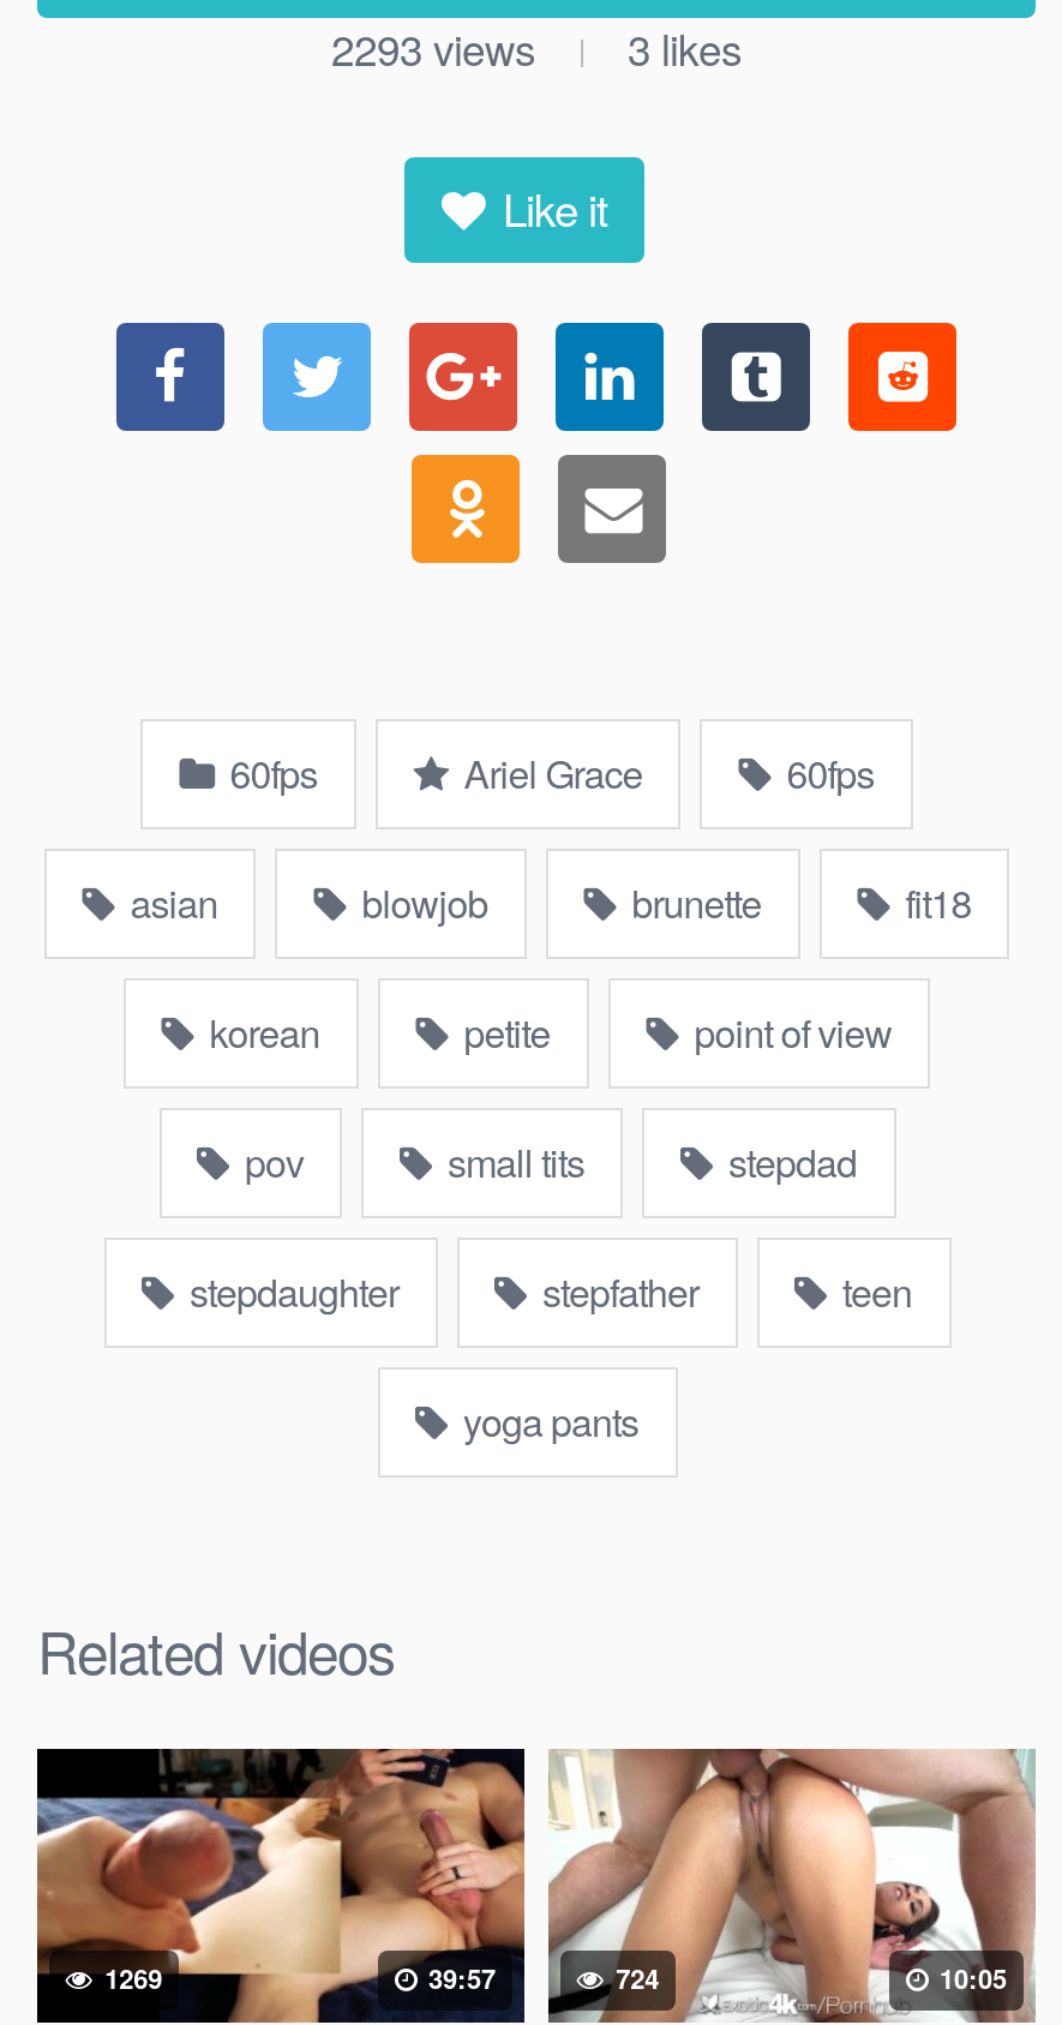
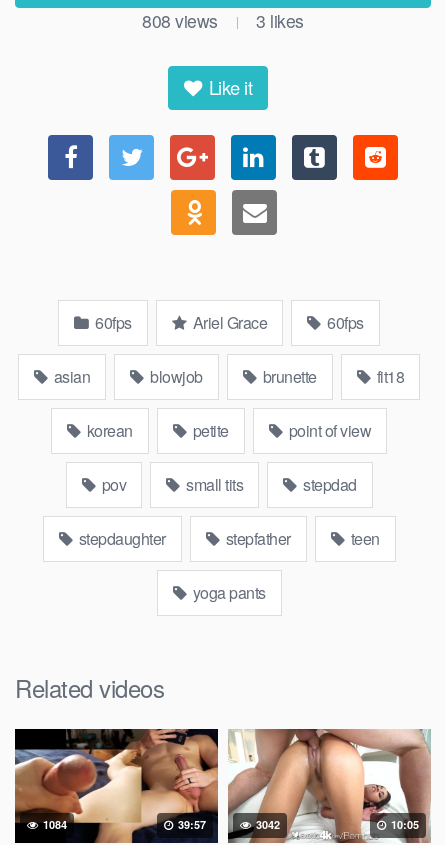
- 2293views
+ 808views

- 1269
+ 1084

- 724
+ 3042
